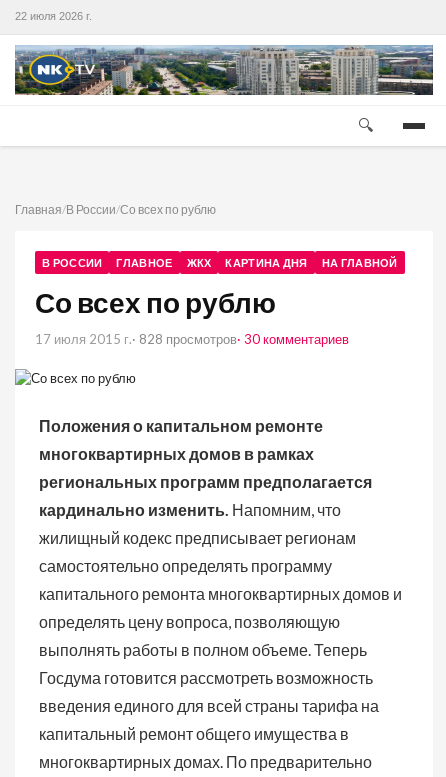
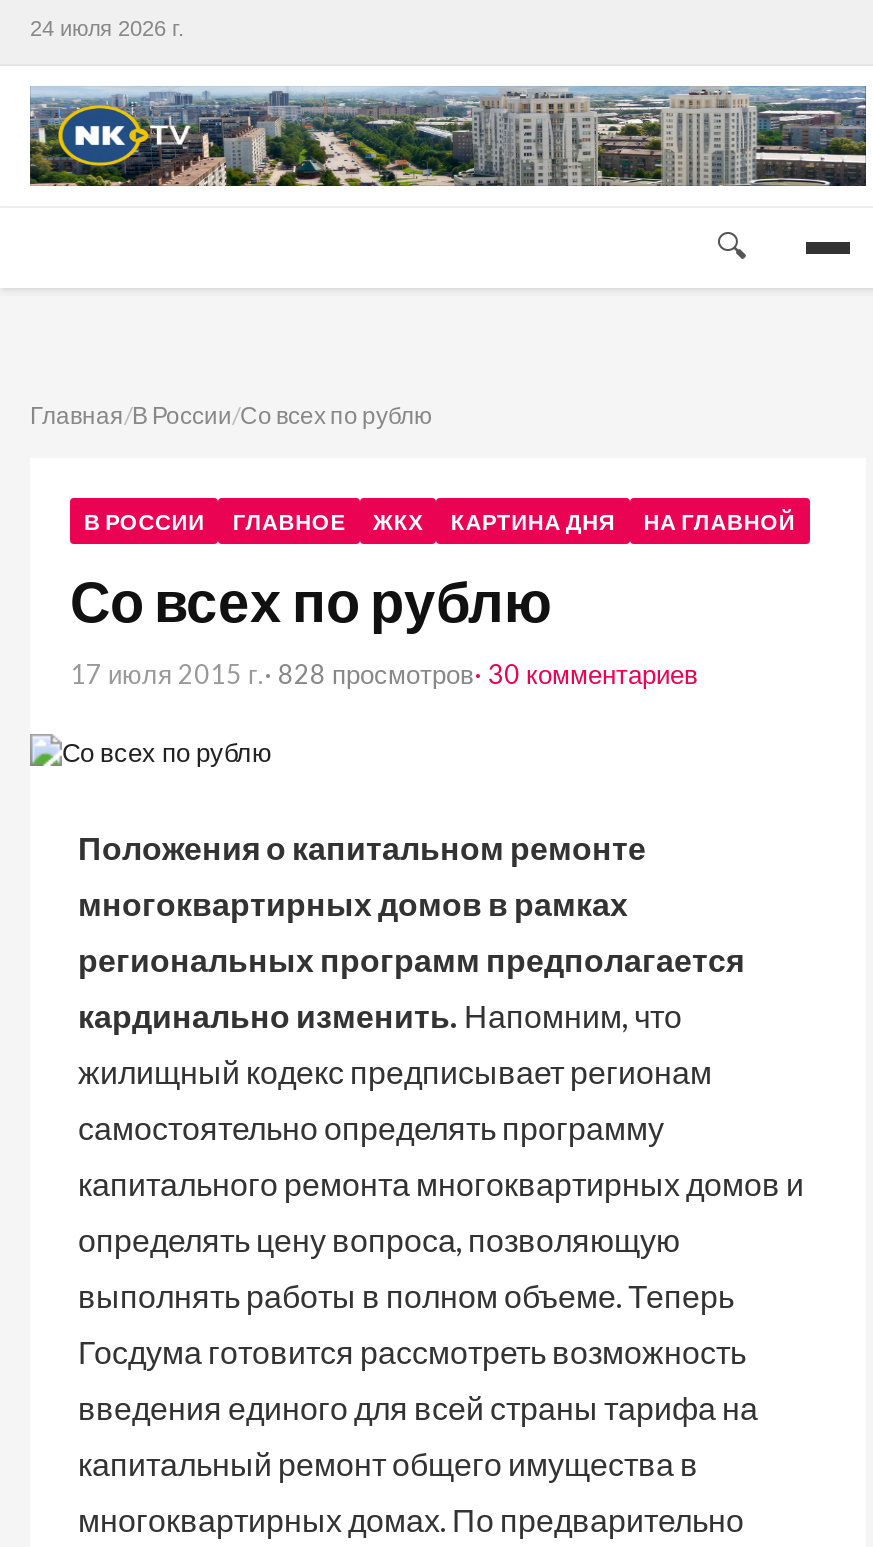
- 22 июля 2026 г.
+ 24 июля 2026 г.
